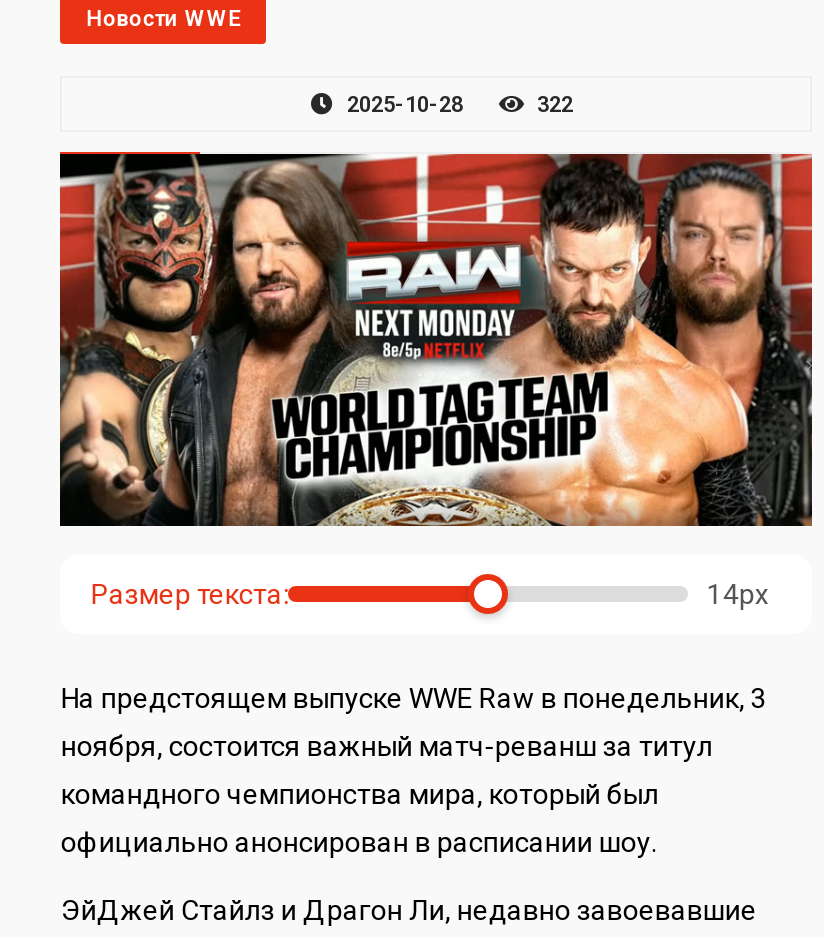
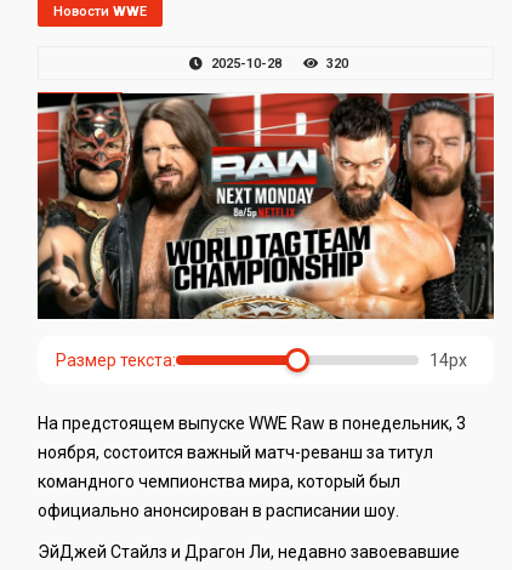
- 322
+ 320
